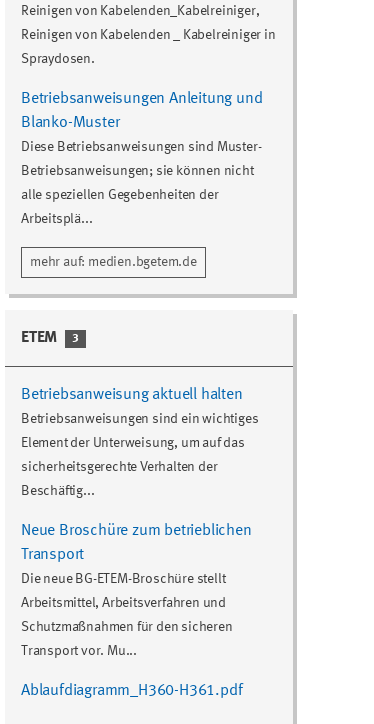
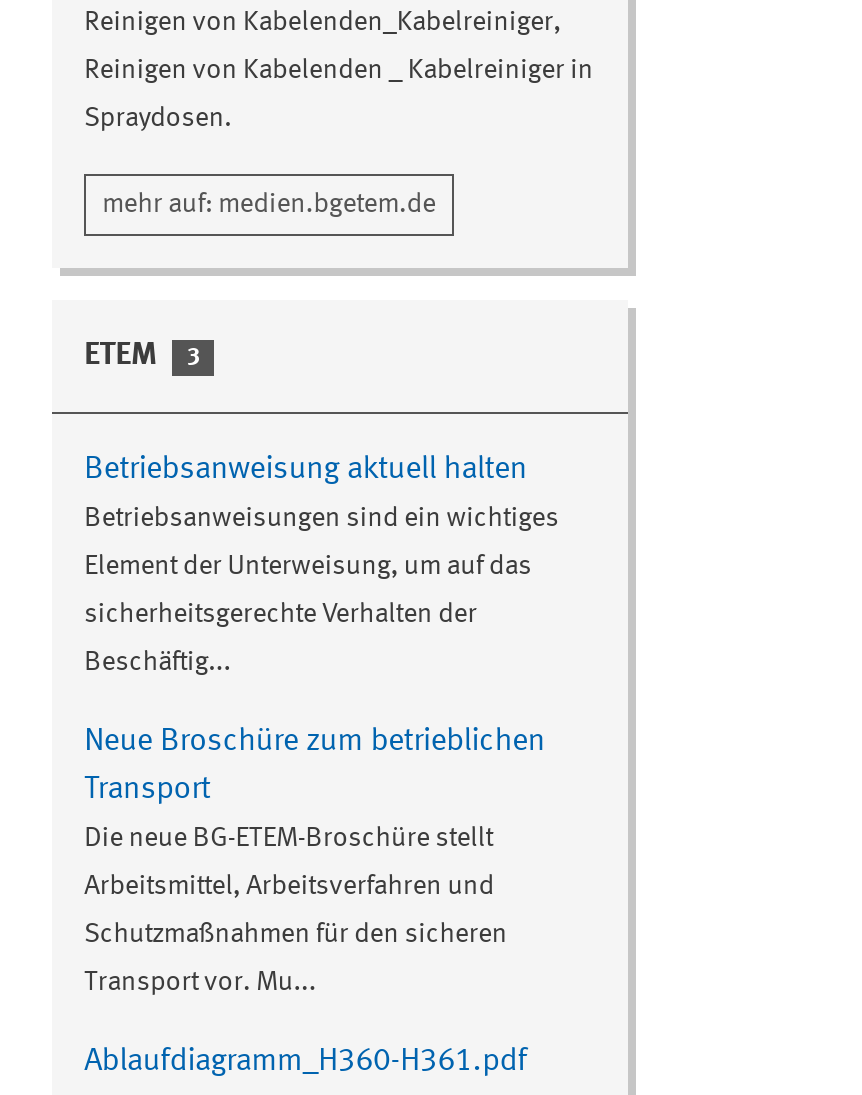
- Betriebsanweisungen Anleitung und
- Blanko-Muster
- Diese Betriebsanweisungen sind Muster-
- Betriebsanweisungen; sie können nicht
- alle speziellen Gegebenheiten der
- Arbeitsplä...
